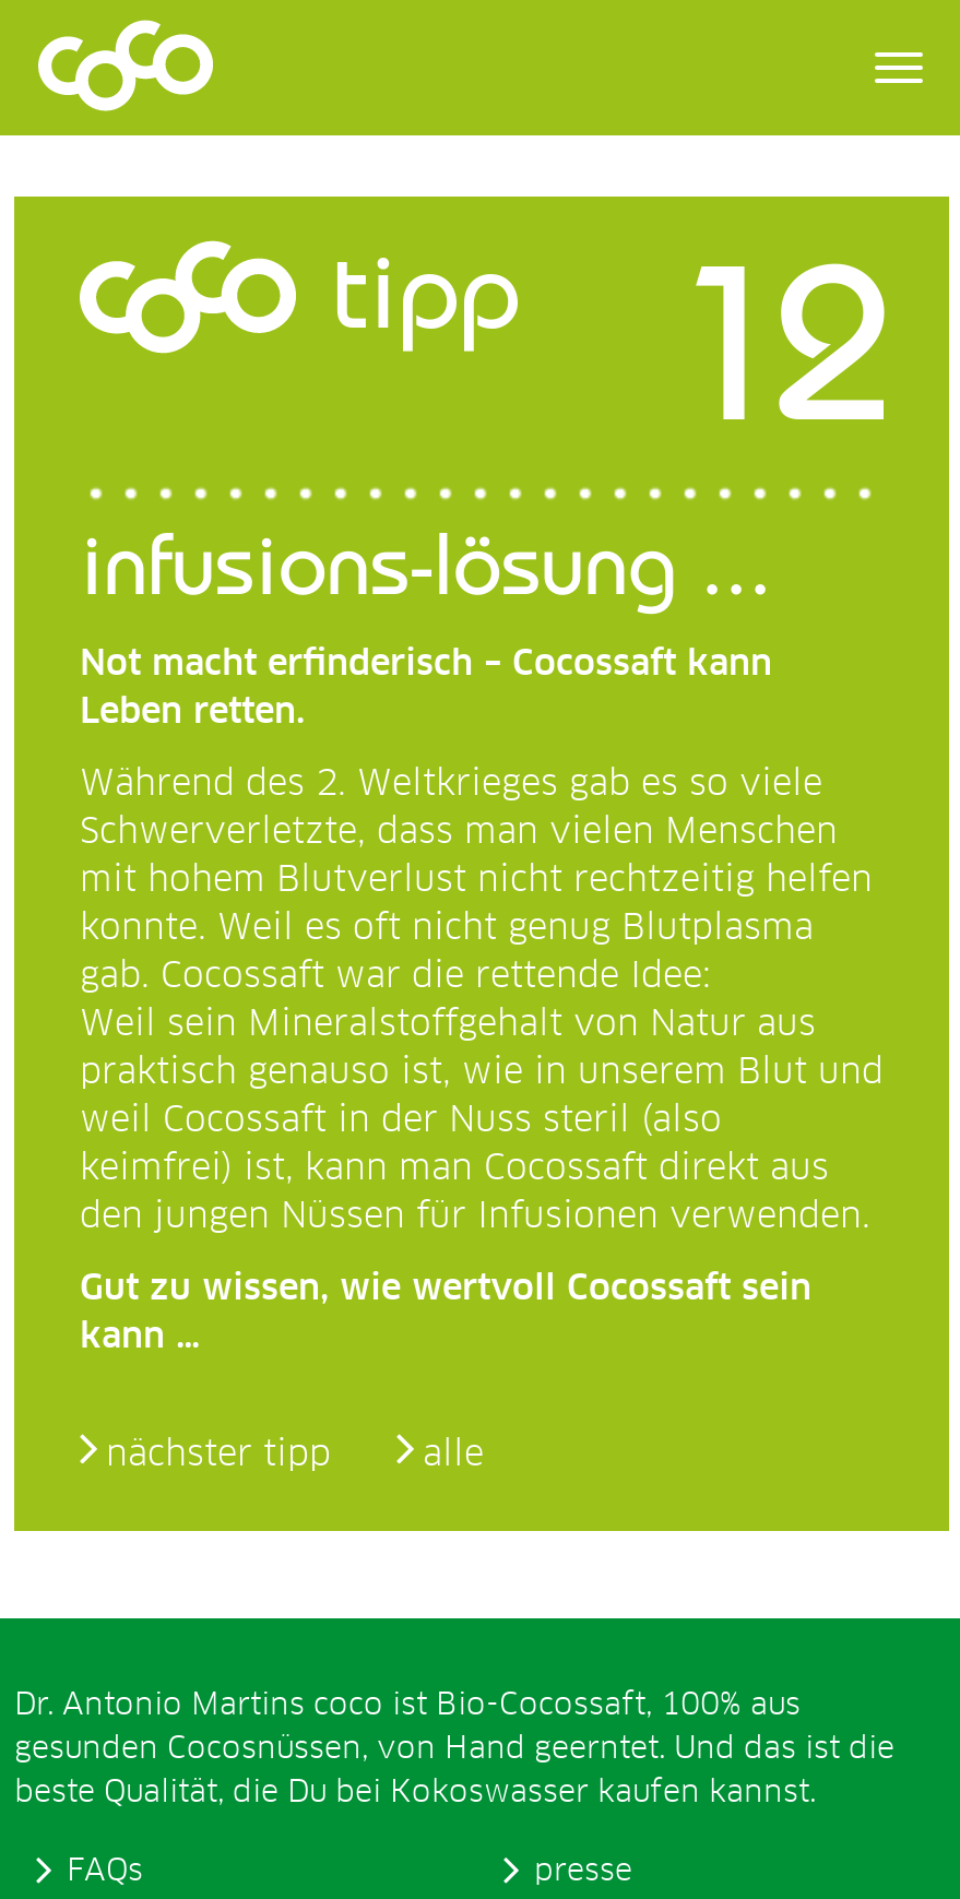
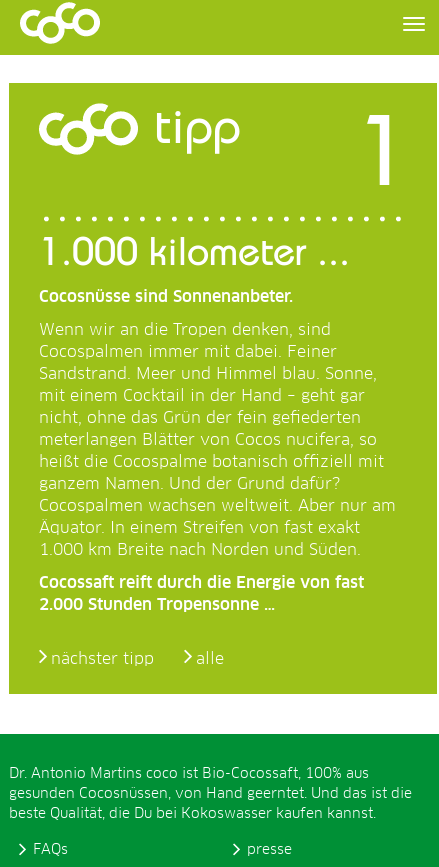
- 12
- infusions-lösung ...
- Not macht erfinderisch – Cocossaft kann
- Leben retten.
+ 1
+ 1.000 kilometer ...
+ Cocosnüsse sind Sonnenanbeter.

- Während des 2. Weltkrieges gab es so viele
- Schwerverletzte, dass man vielen Menschen
- mit hohem Blutverlust nicht rechtzeitig helfen
- konnte. Weil es oft nicht genug Blutplasma
- gab. Cocossaft war die rettende Idee:
- Weil sein Mineralstoffgehalt von Natur aus
- praktisch genauso ist, wie in unserem Blut und
- weil Cocossaft in der Nuss steril (also
- keimfrei) ist, kann man Cocossaft direkt aus
- den jungen Nüssen für Infusionen verwenden.
+ Wenn wir an die Tropen denken, sind
+ Cocospalmen immer mit dabei. Feiner
+ Sandstrand. Meer und Himmel blau. Sonne,
+ mit einem Cocktail in der Hand – geht gar
+ nicht, ohne das Grün der fein gefiederten
+ meterlangen Blätter von Cocos nucifera, so
+ heißt die Cocospalme botanisch offiziell mit
+ ganzem Namen. Und der Grund dafür?
+ Cocospalmen wachsen weltweit. Aber nur am
+ Äquator. In einem Streifen von fast exakt
+ 1.000 km Breite nach Norden und Süden.

- Gut zu wissen, wie wertvoll Cocossaft sein
- kann …
+ Cocossaft reift durch die Energie von fast
+ 2.000 Stunden Tropensonne …
